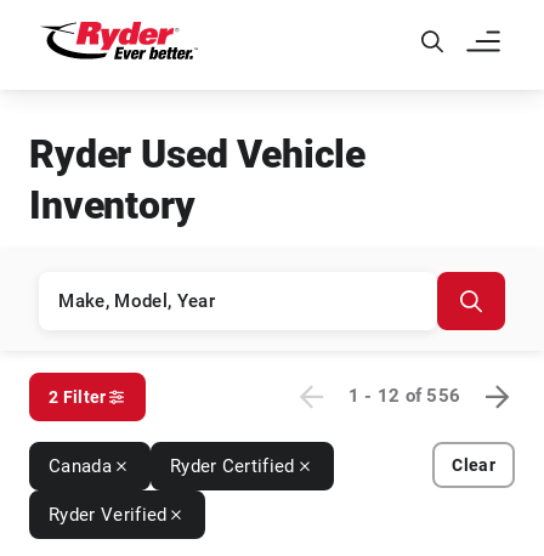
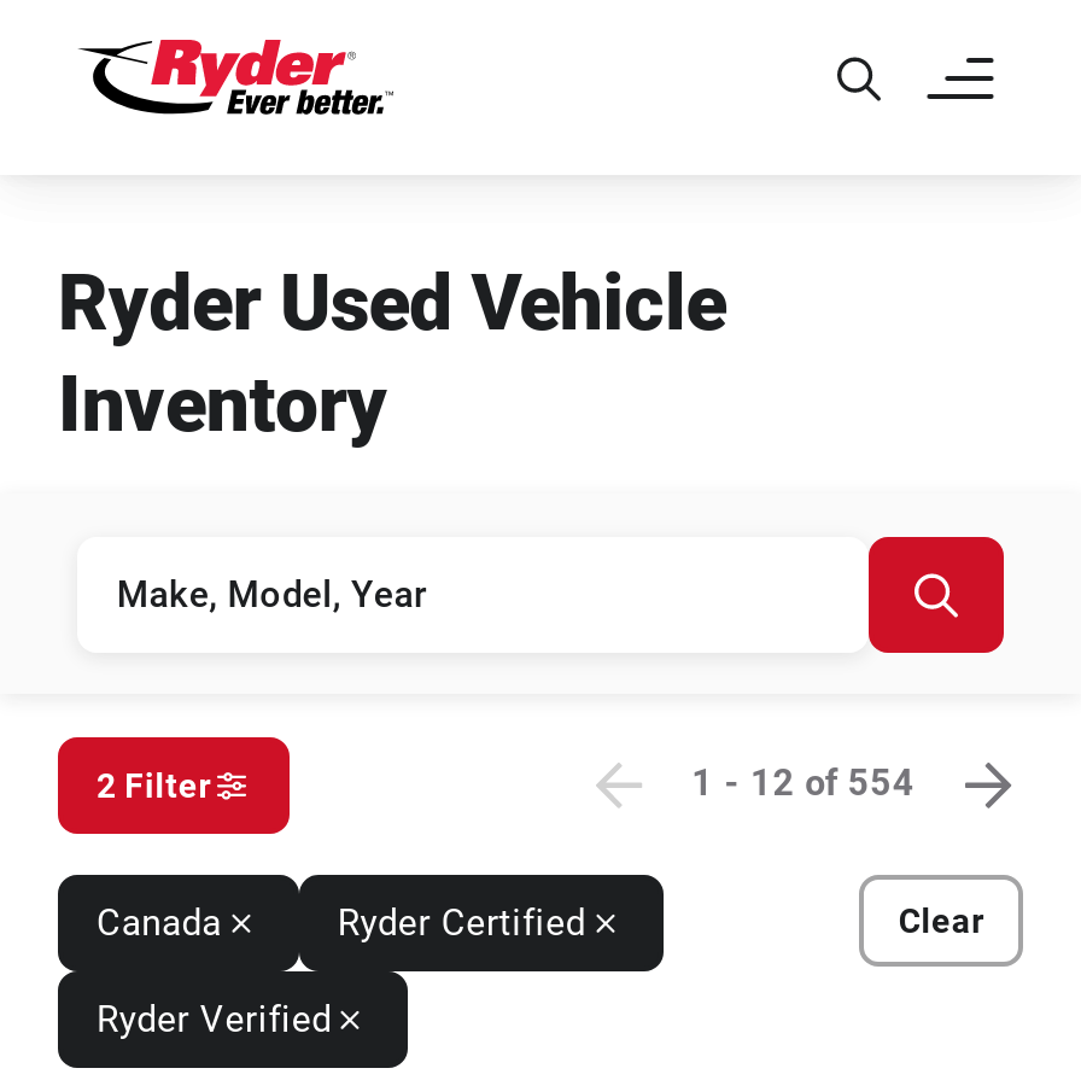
- 1 - 12 of 556
+ 1 - 12 of 554
